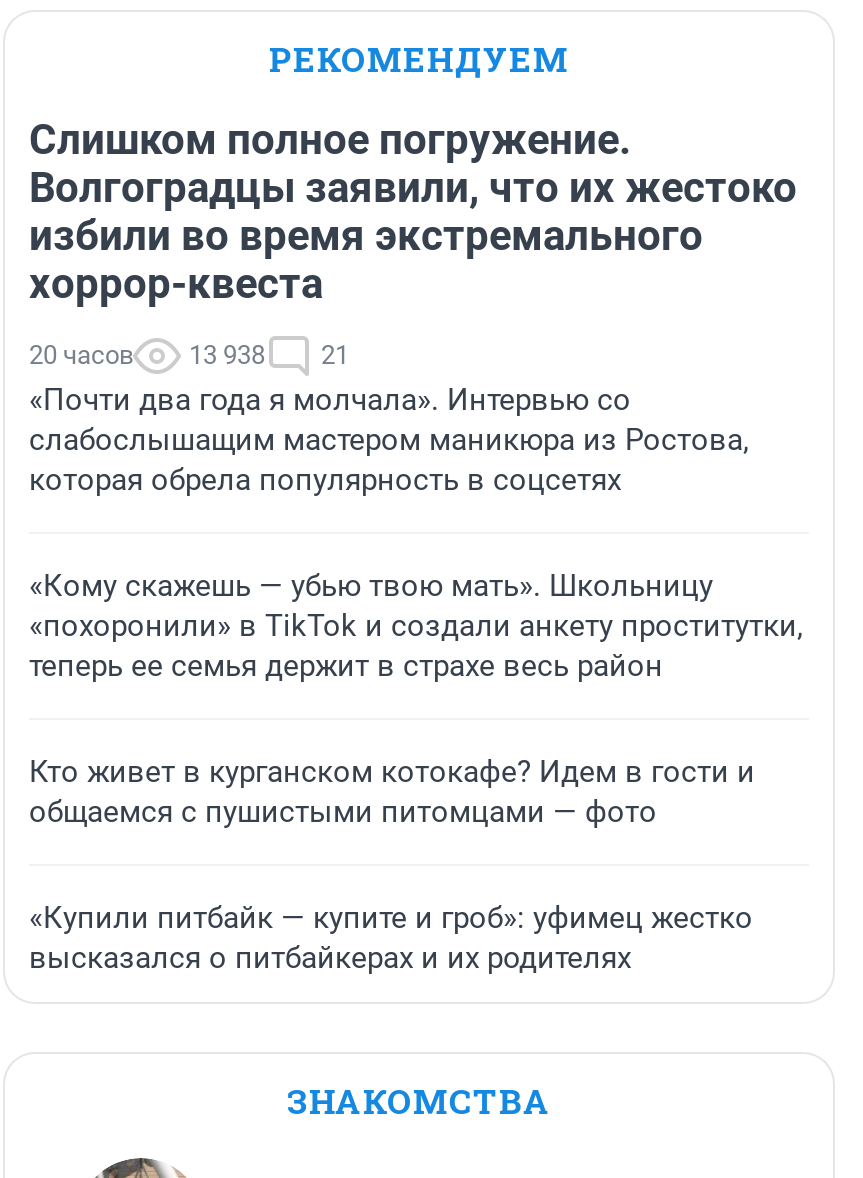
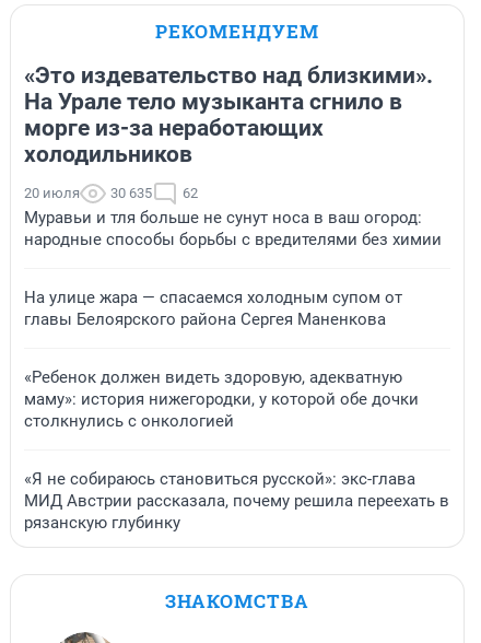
- Слишком полное погружение.
- Волгоградцы заявили, что их жестоко
- избили во время экстремального
- хоррор-квеста
+ «Это издевательство над близкими».
+ На Урале тело музыканта сгнило в
+ морге из-за неработающих
+ холодильников

- 20 часов
- 13 938
- 21
- «Почти два года я молчала». Интервью со
- слабослышащим мастером маникюра из Ростова,
- которая обрела популярность в соцсетях
+ 20 июля
+ 30 635
+ 62
+ Муравьи и тля больше не сунут носа в ваш огород:
+ народные способы борьбы с вредителями без химии

- «Кому скажешь — убью твою мать». Школьницу
- «похоронили» в TikTok и создали анкету проститутки,
- теперь ее семья держит в страхе весь район
+ На улице жара — спасаемся холодным супом от
+ главы Белоярского района Сергея Маненкова

- Кто живет в курганском котокафе? Идем в гости и
- общаемся с пушистыми питомцами — фото
+ «Ребенок должен видеть здоровую, адекватную
+ маму»: история нижегородки, у которой обе дочки
+ столкнулись с онкологией

- «Купили питбайк — купите и гроб»: уфимец жестко
- высказался о питбайкерах и их родителях
+ «Я не собираюсь становиться русской»: экс-глава
+ МИД Австрии рассказала, почему решила переехать в
+ рязанскую глубинку
